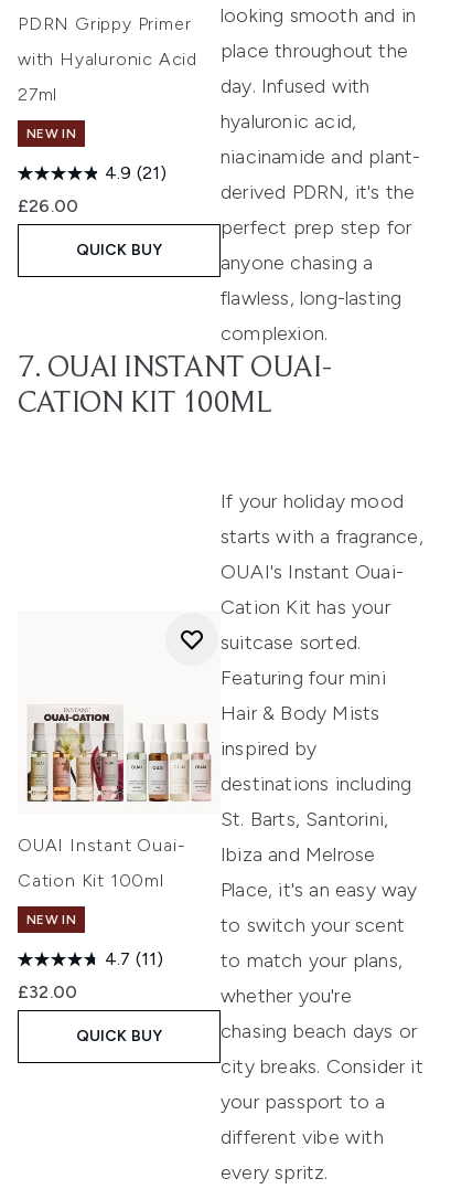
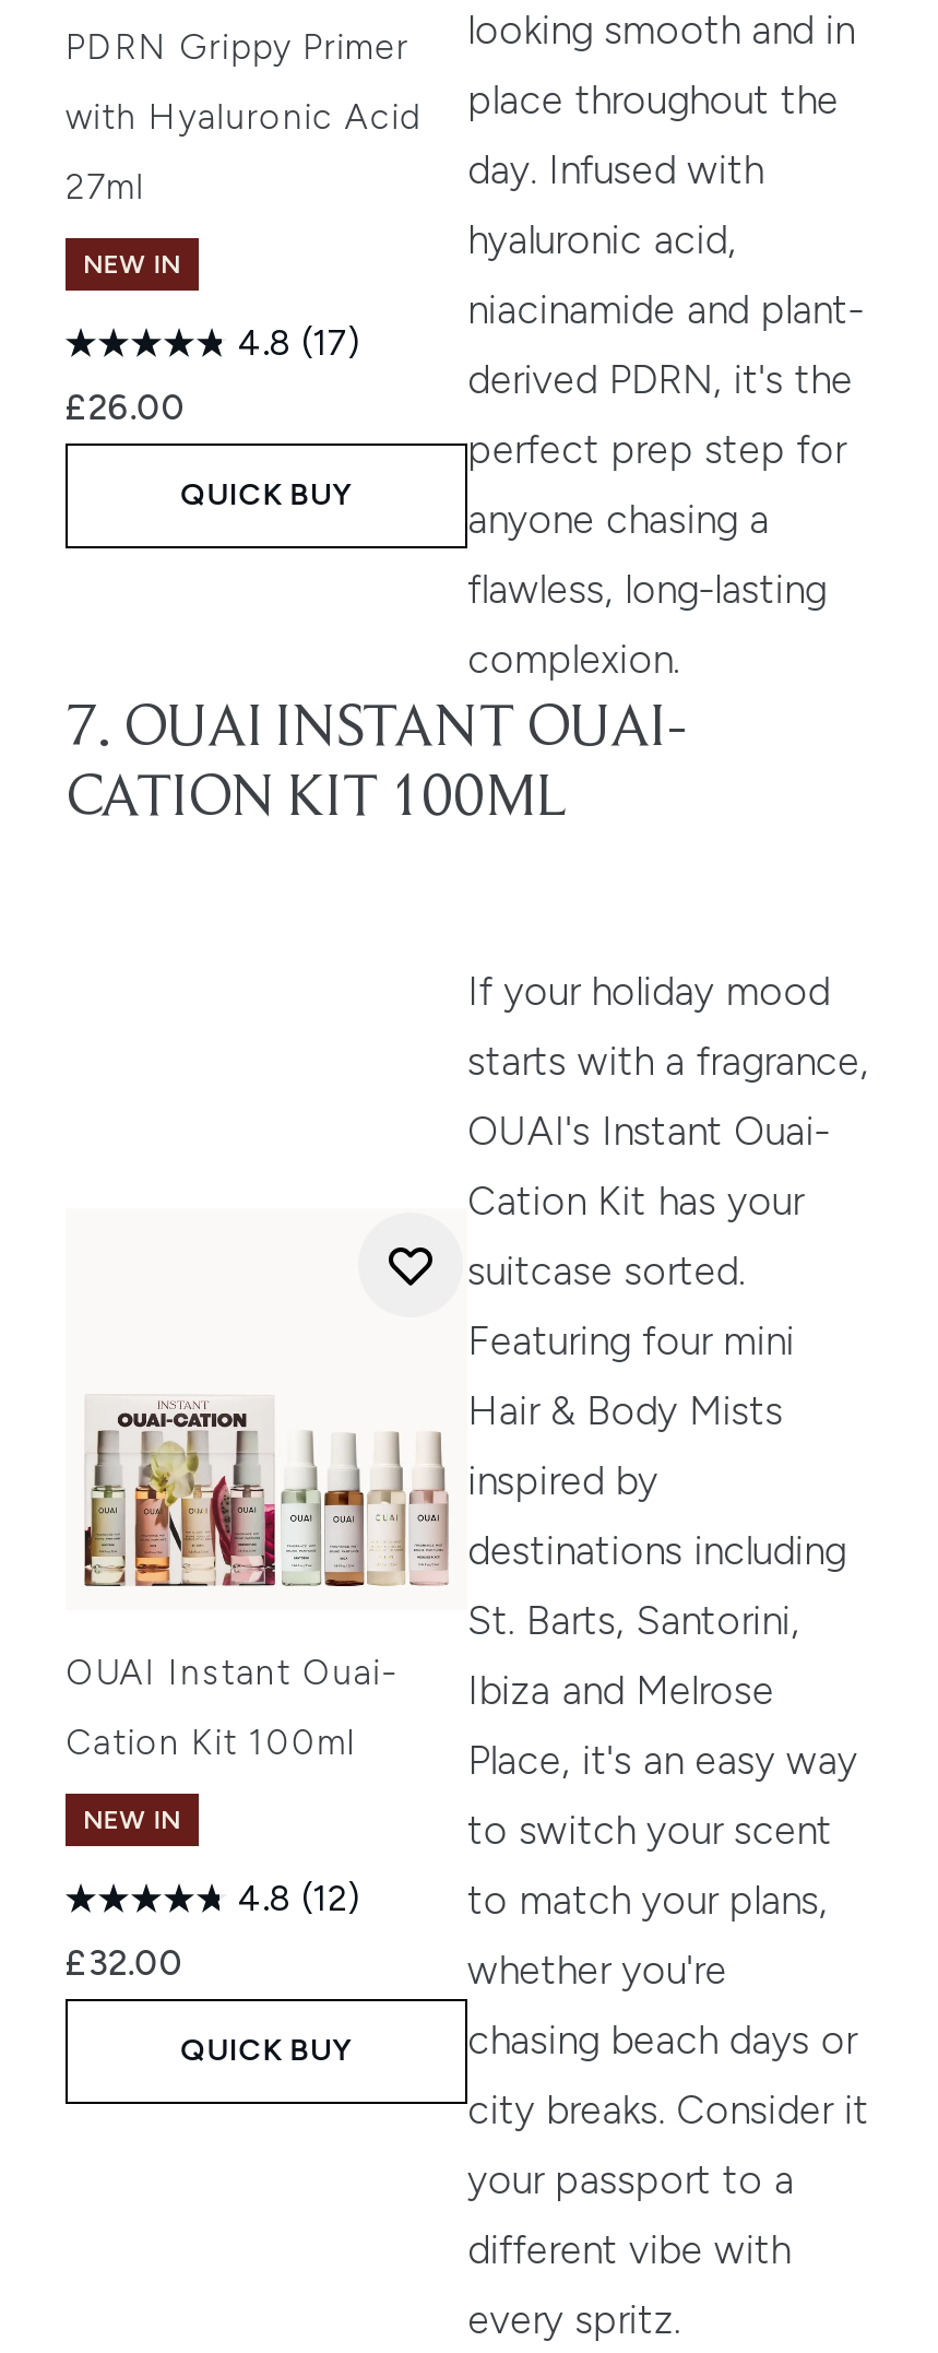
- 4.9 (21)
+ 4.8 (17)

- 4.7 (11)
+ 4.8 (12)
